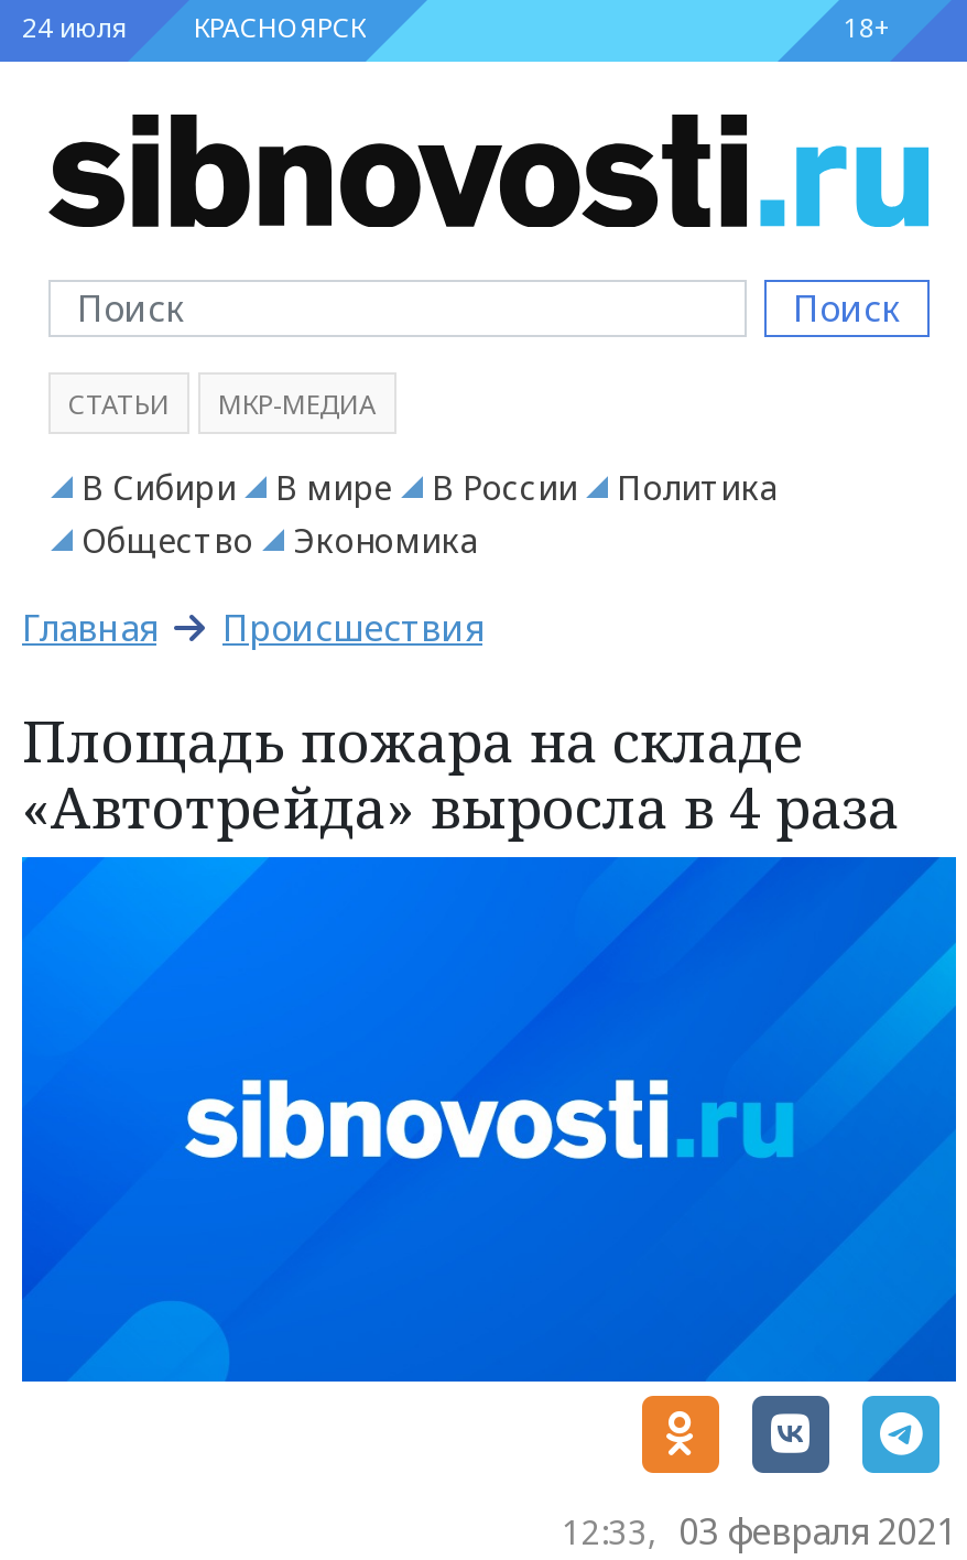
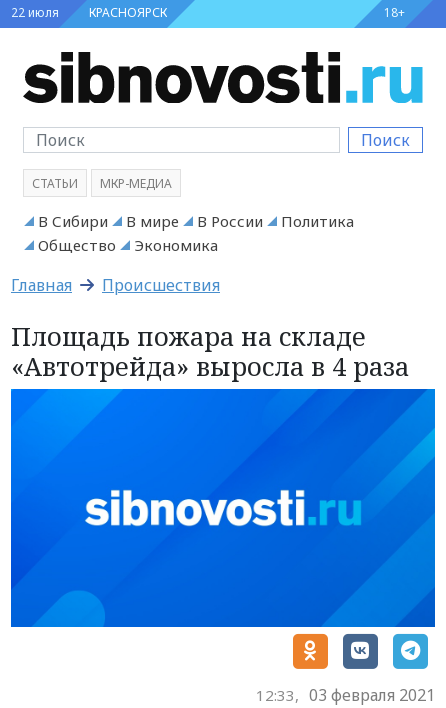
- 24 июля КРАСНОЯРСК
+ 22 июля КРАСНОЯРСК
